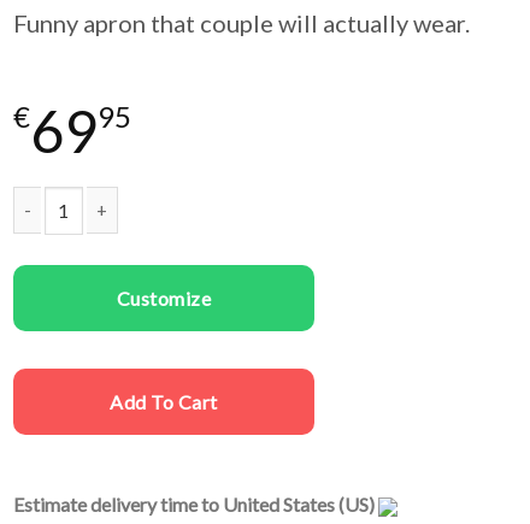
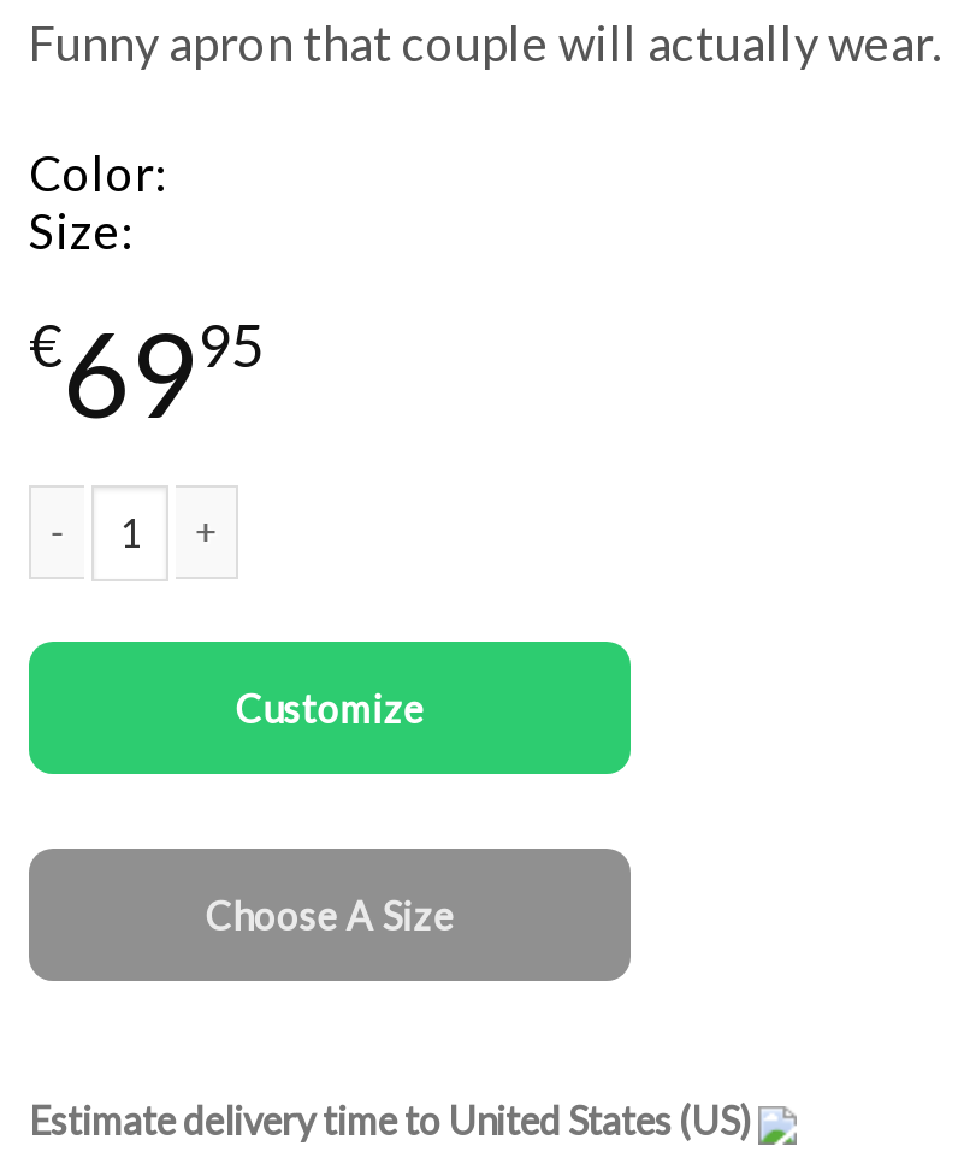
+ Color
+ Size

- Add To Cart
+ Choose A Size
